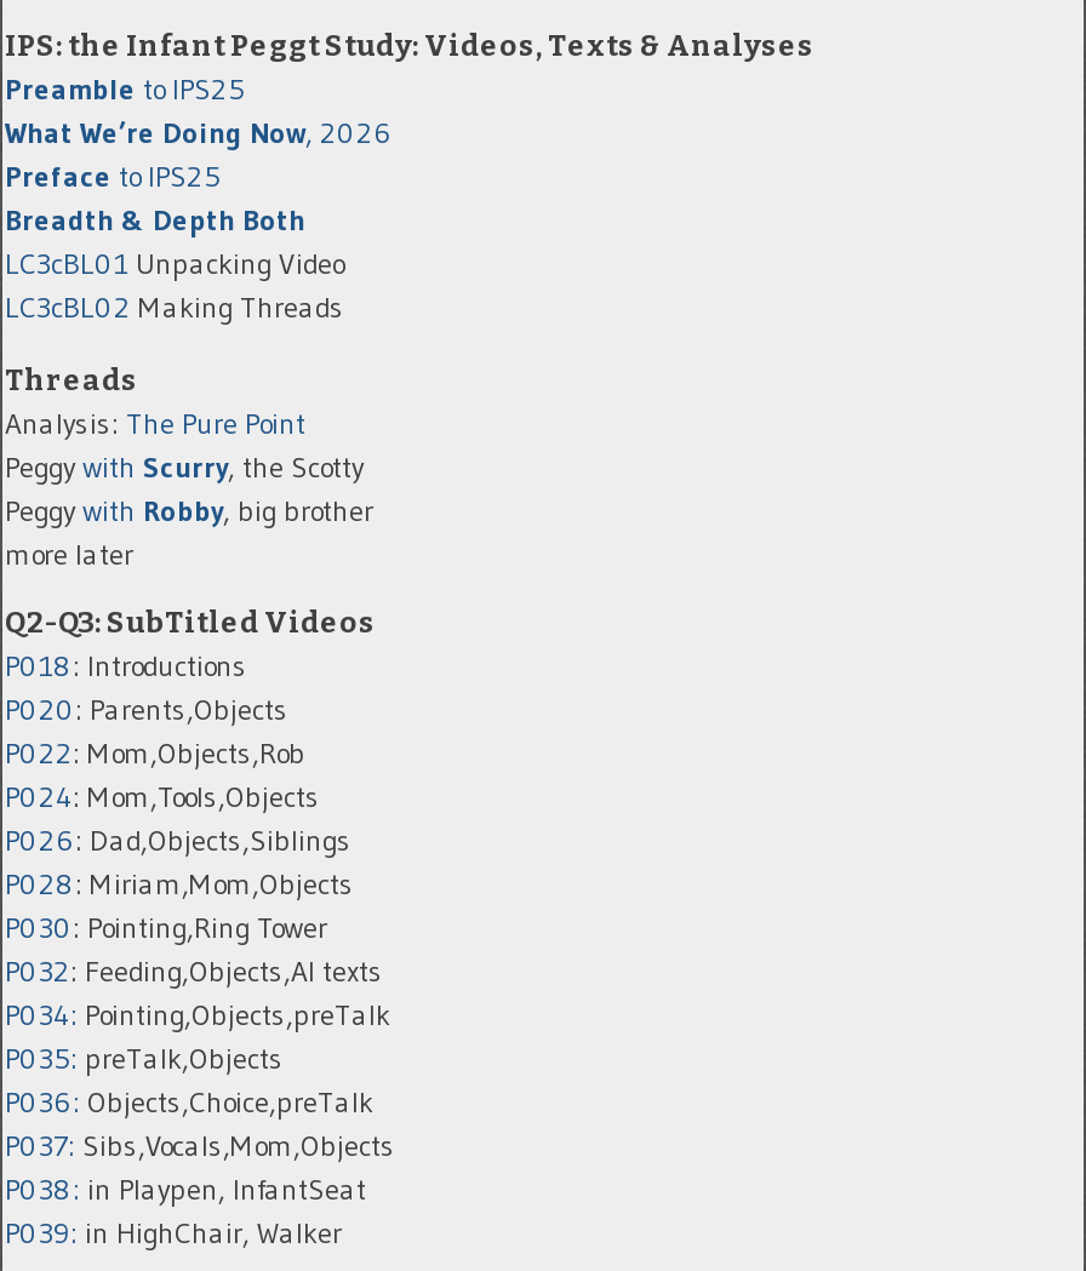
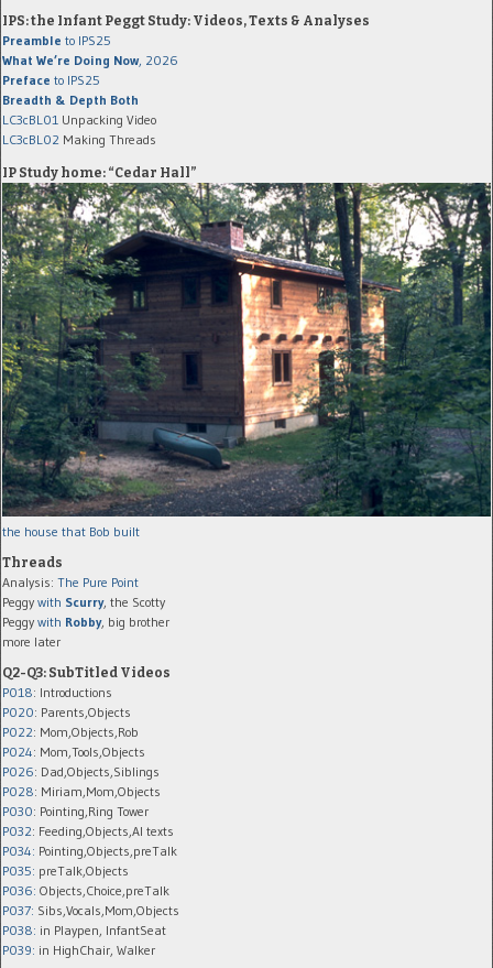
+ IP Study home: “Cedar Hall”

+ [image]
+ the house that Bob built
